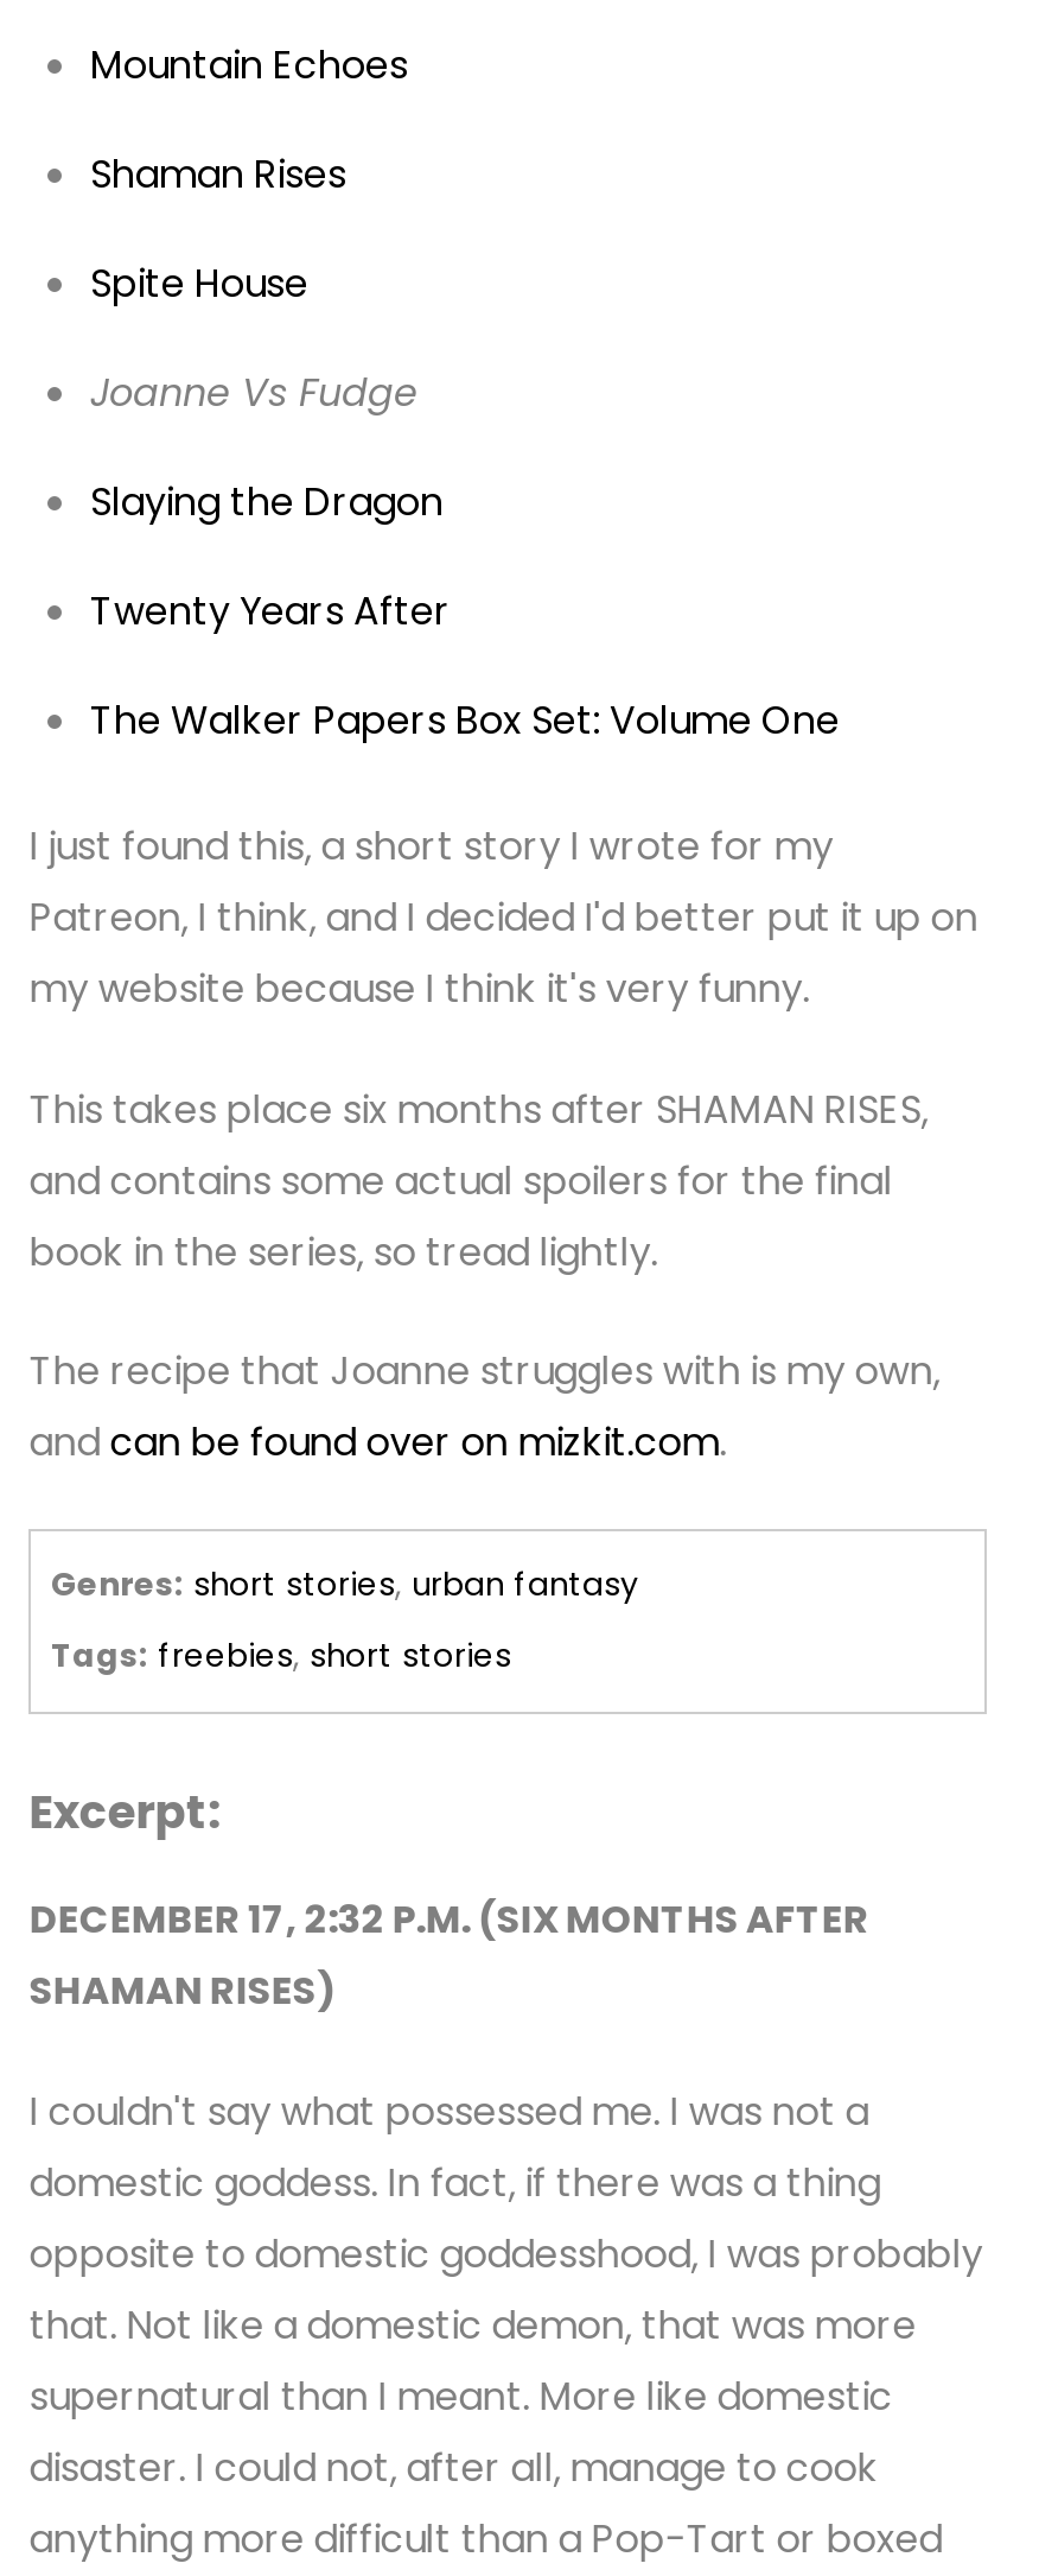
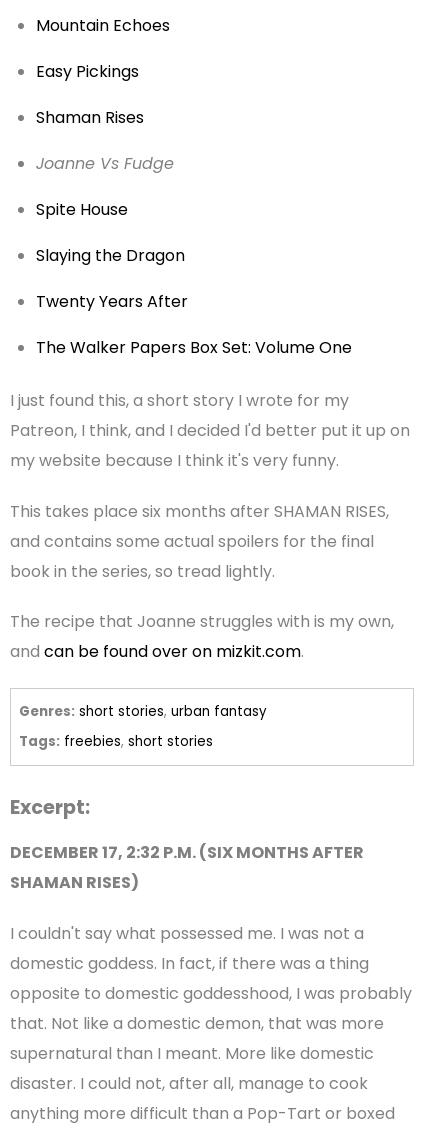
+ Easy Pickings

moved down: Spite House
